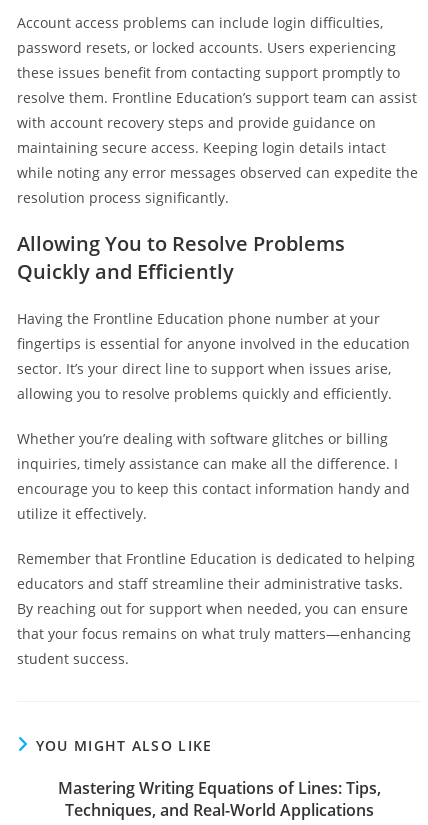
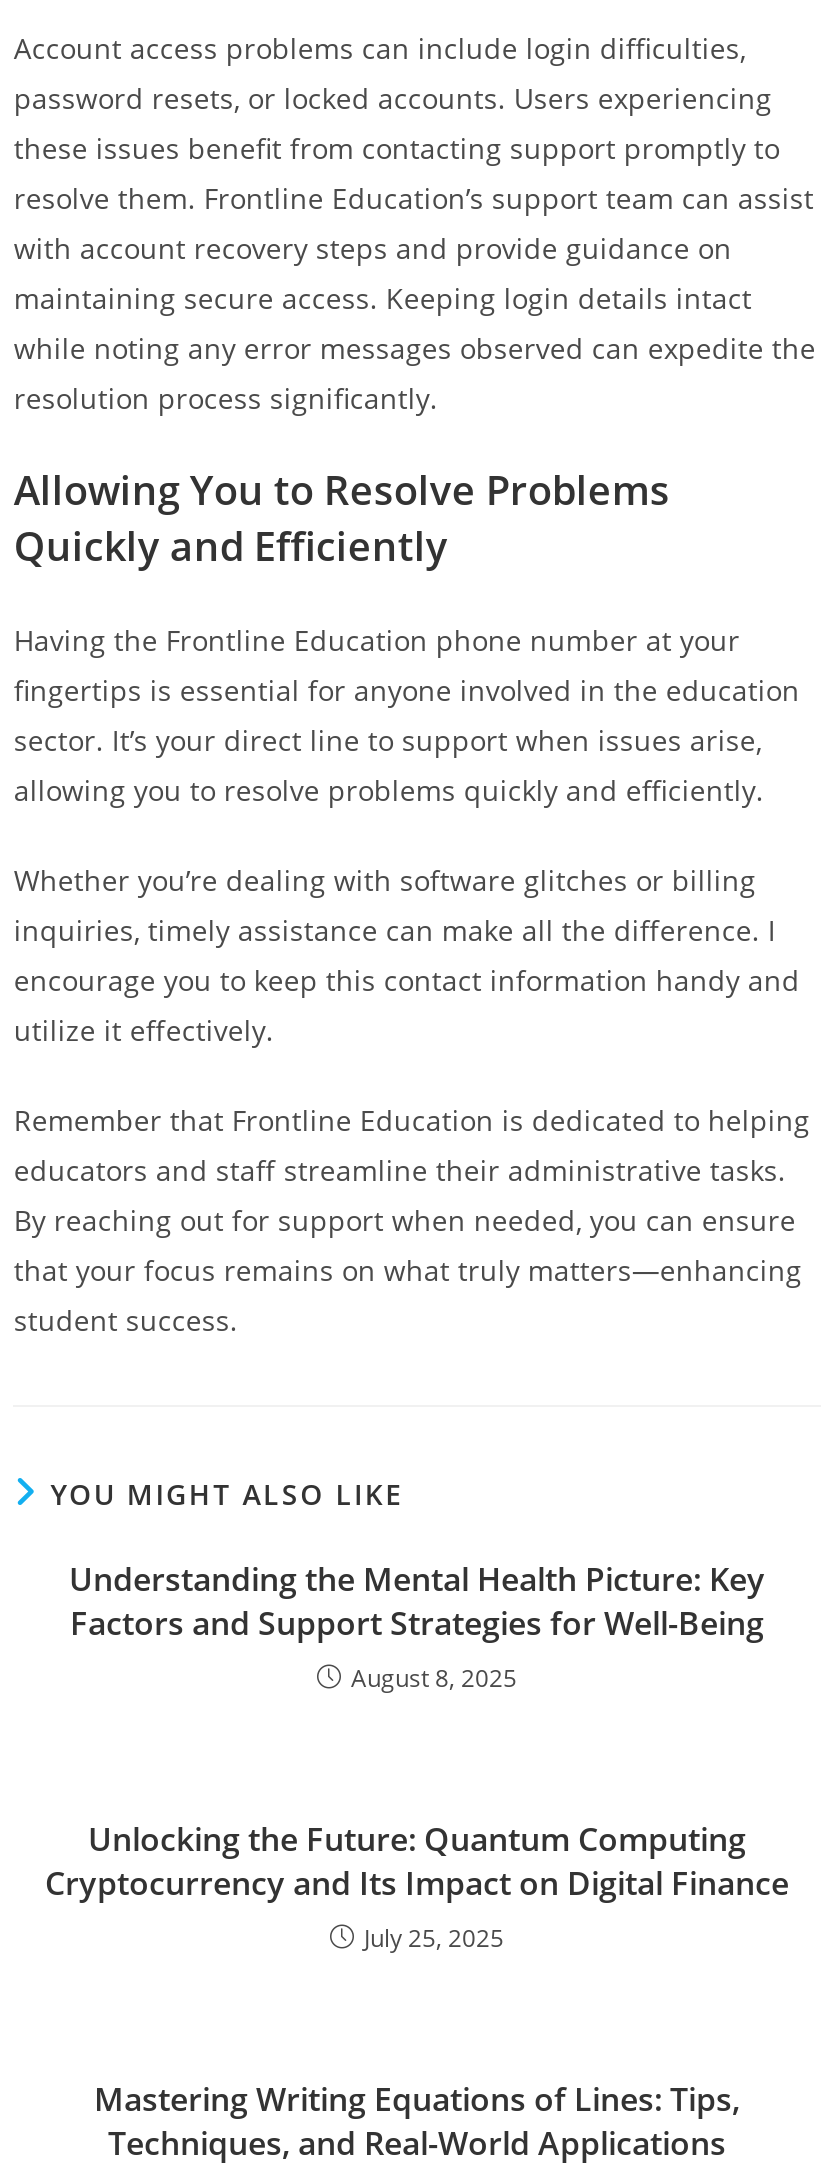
+ Unlocking the Future: Quantum Computing
+ Cryptocurrency and Its Impact on Digital Finance
+ July 25, 2025

+ Understanding the Mental Health Picture: Key
+ Factors and Support Strategies for Well-Being
+ August 8, 2025
